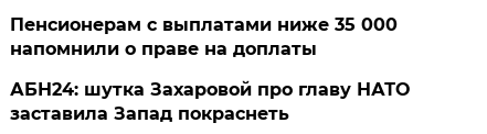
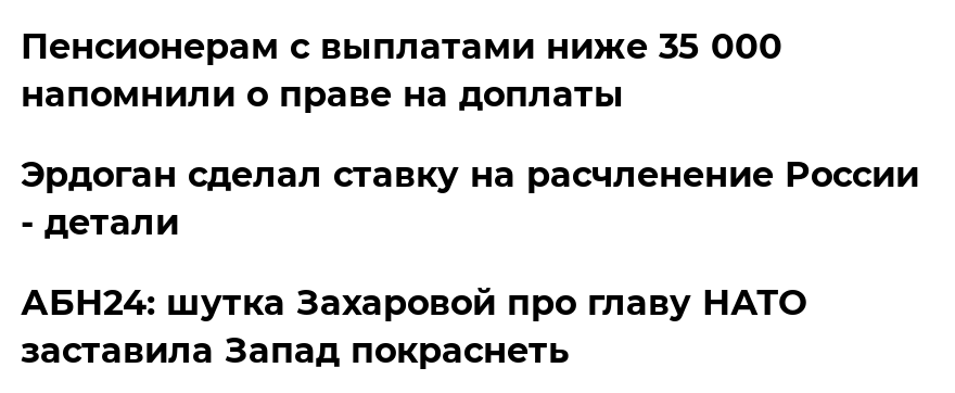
+ Эрдоган сделал ставку на расчленение России
+ - детали
